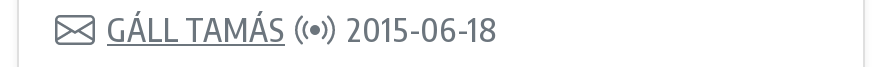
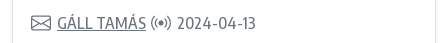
- GÁLL TAMÁS 2015-06-18
+ GÁLL TAMÁS 2024-04-13
